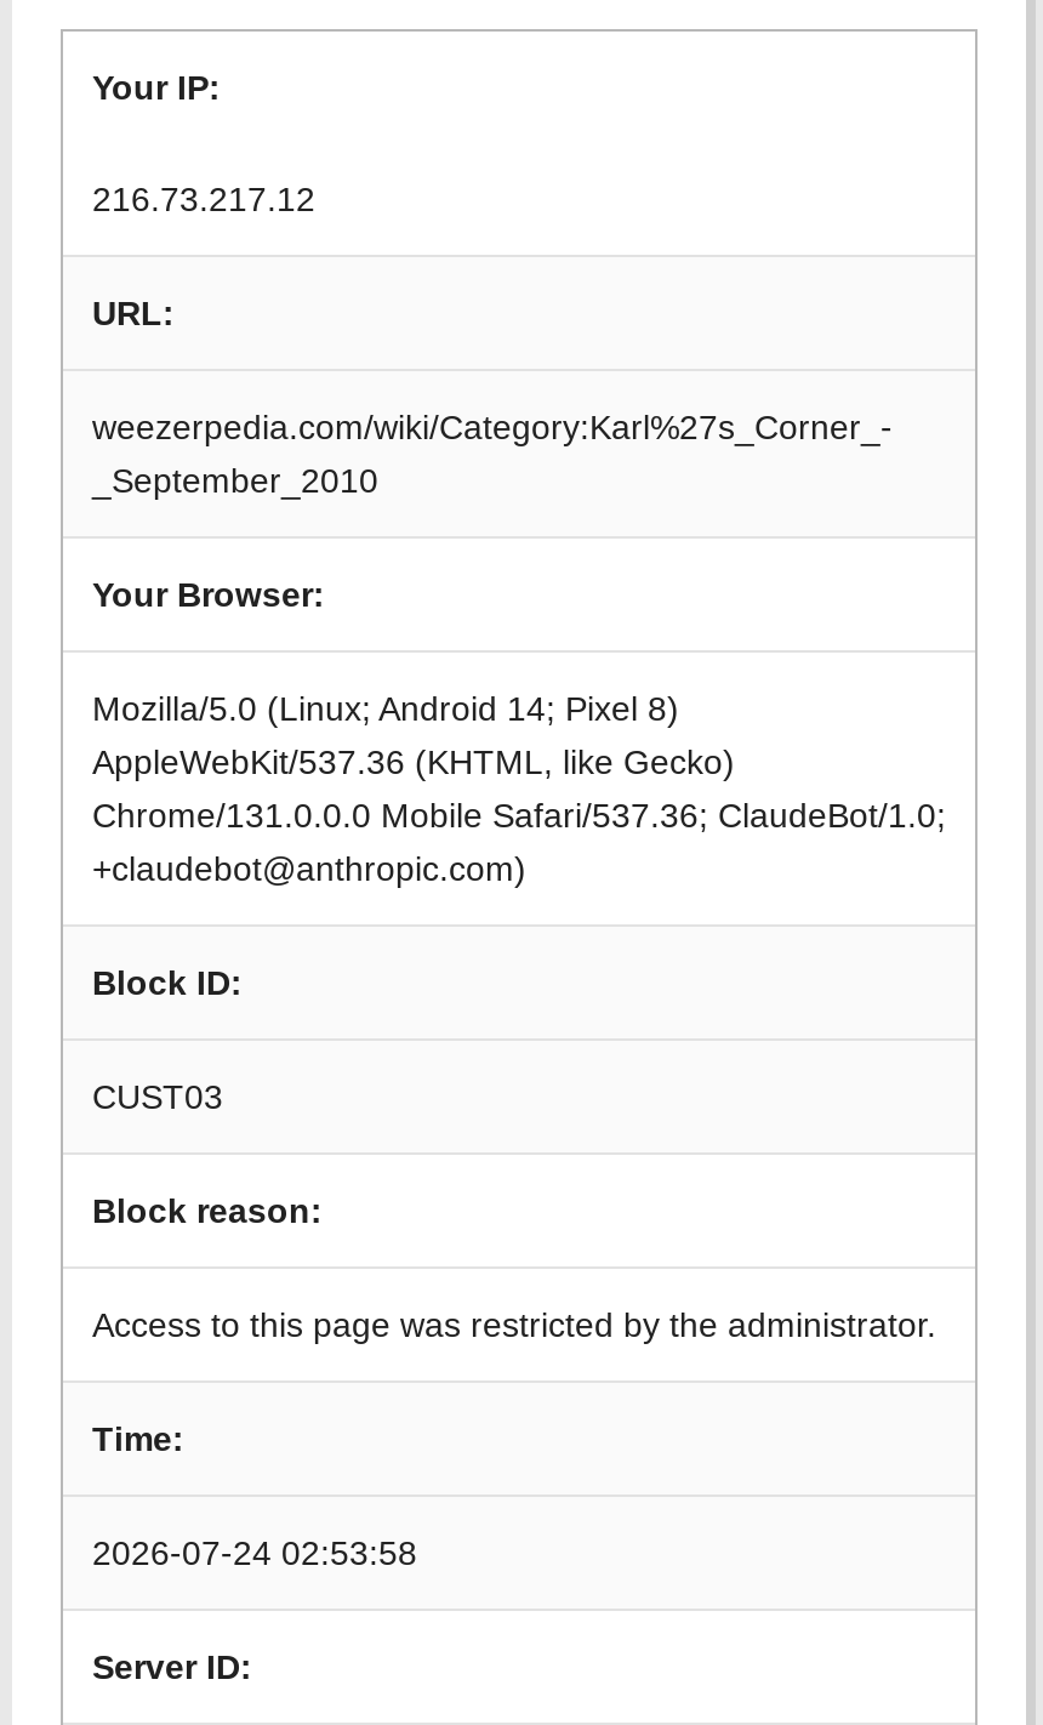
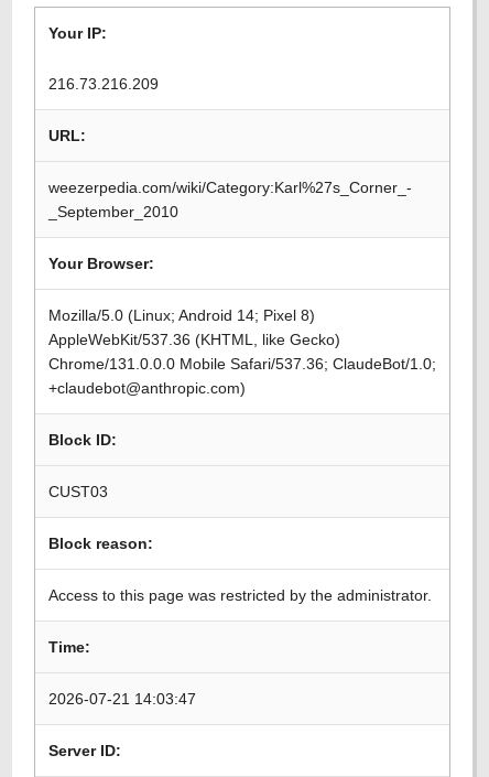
- 216.73.217.12
+ 216.73.216.209

- 2026-07-24 02:53:58
+ 2026-07-21 14:03:47
